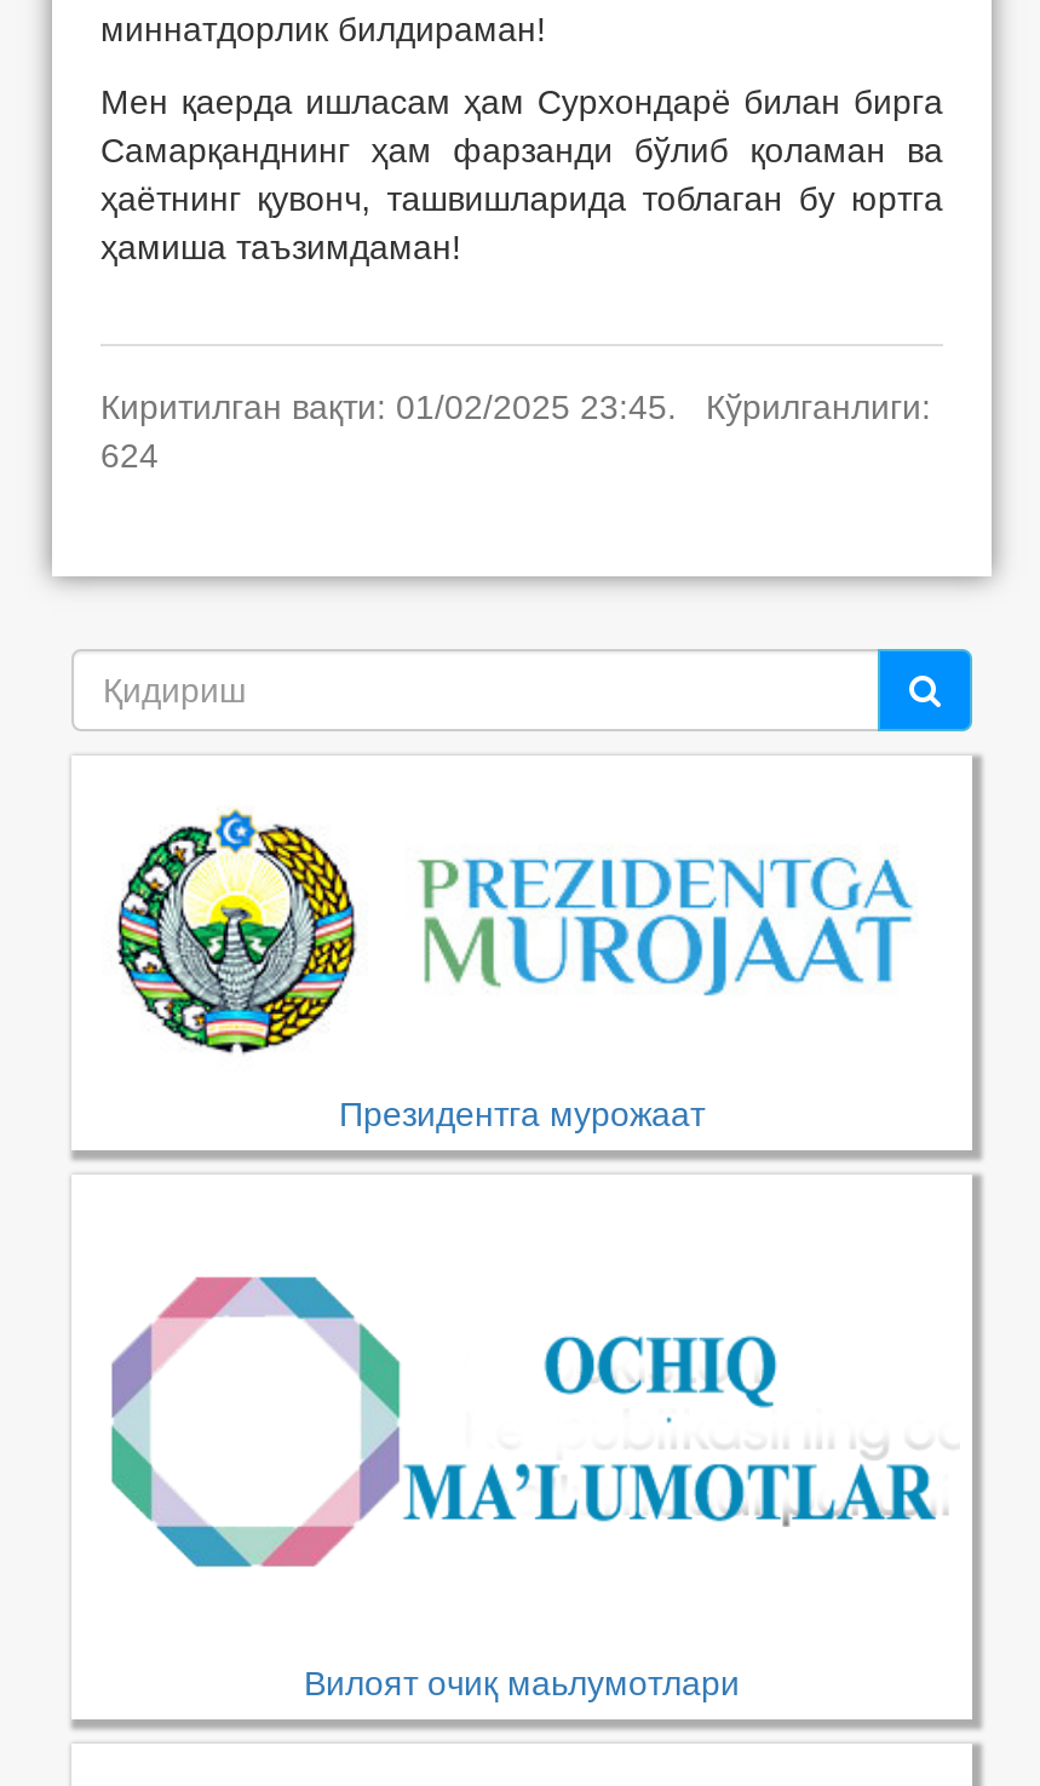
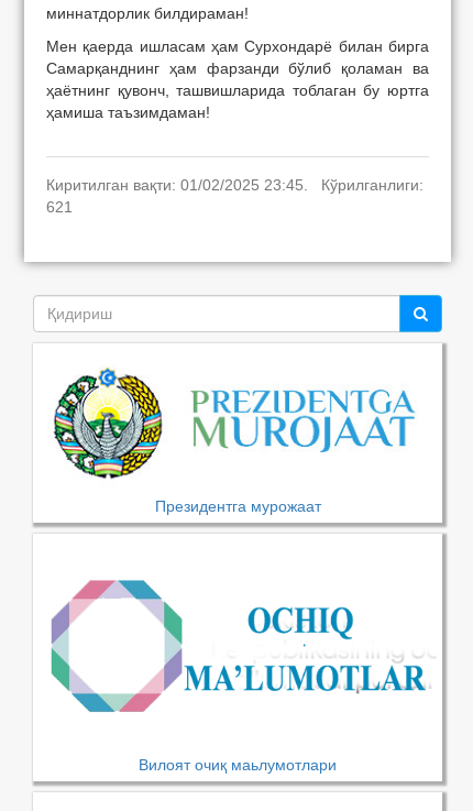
- 624
+ 621
